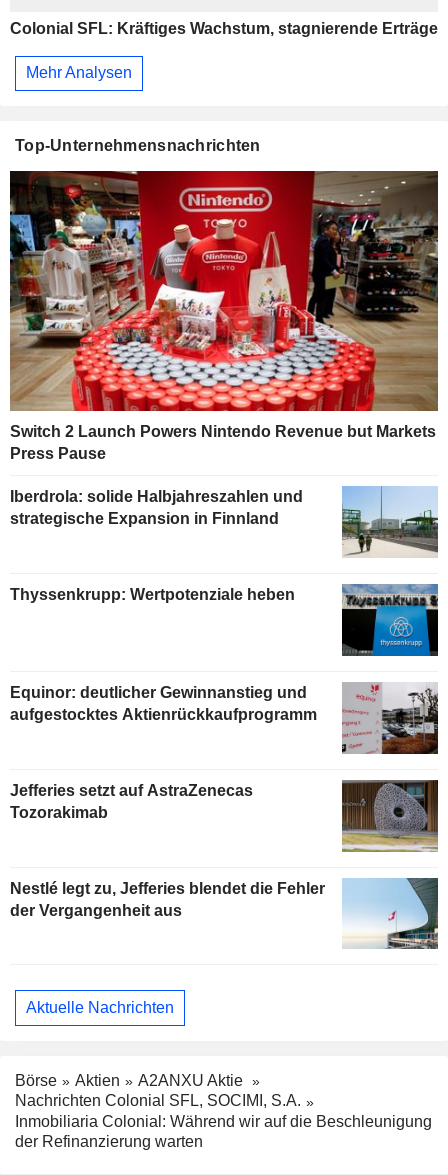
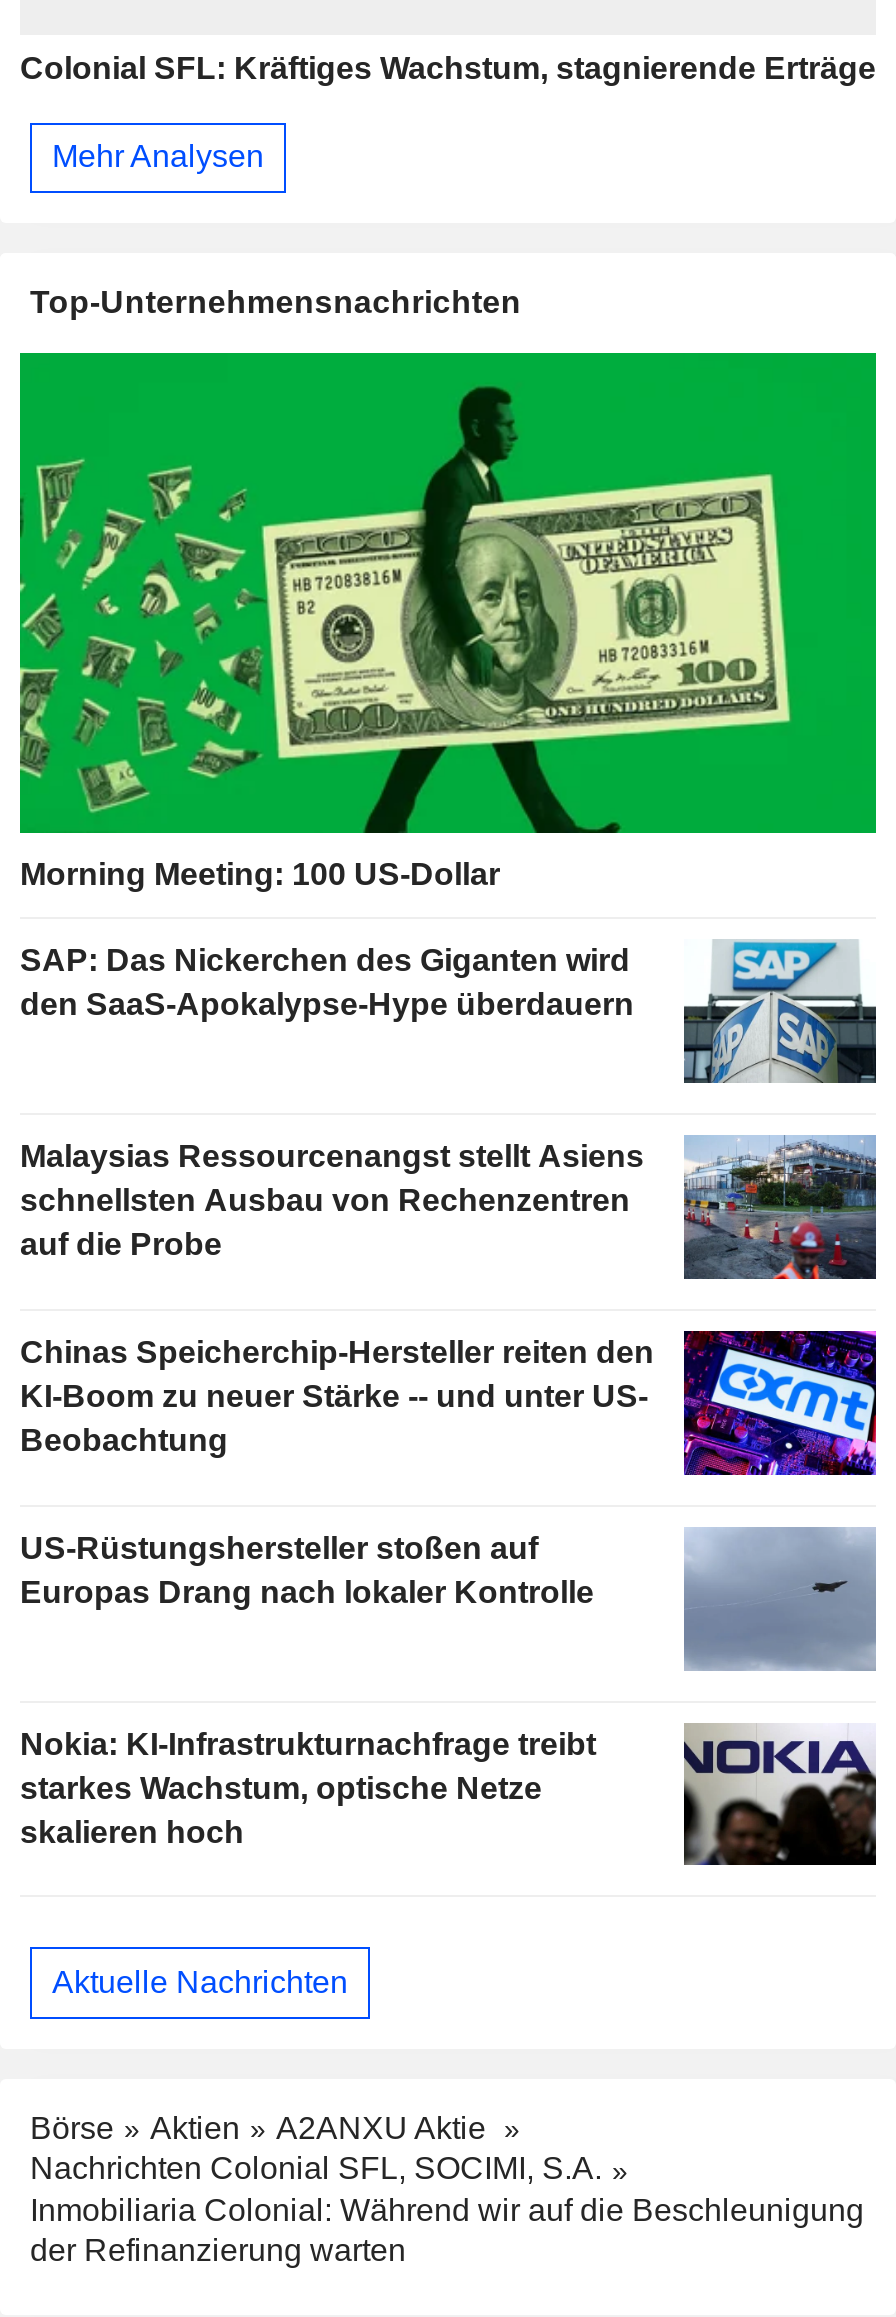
- [image]
- Switch 2 Launch Powers Nintendo Revenue but Markets
- Press Pause
+ [image]
+ Morning Meeting: 100 US-Dollar

- [image]
- Iberdrola: solide Halbjahreszahlen und
- strategische Expansion in Finnland
+ [image]
+ SAP: Das Nickerchen des Giganten wird
+ den SaaS-Apokalypse-Hype überdauern

- Thyssenkrupp: Wertpotenziale heben
+ Malaysias Ressourcenangst stellt Asiens
+ schnellsten Ausbau von Rechenzentren
+ auf die Probe

- [image]
+ [image]

- [image]
- Equinor: deutlicher Gewinnanstieg und
- aufgestocktes Aktienrückkaufprogramm
+ [image]
+ Chinas Speicherchip-Hersteller reiten den
+ KI-Boom zu neuer Stärke -- und unter US-
+ Beobachtung

- Jefferies setzt auf AstraZenecas
- Tozorakimab
+ US-Rüstungshersteller stoßen auf
+ Europas Drang nach lokaler Kontrolle

- [image]
+ [image]

- Nestlé legt zu, Jefferies blendet die Fehler
- der Vergangenheit aus
+ Nokia: KI-Infrastrukturnachfrage treibt
+ starkes Wachstum, optische Netze
+ skalieren hoch

- [image]
+ [image]
